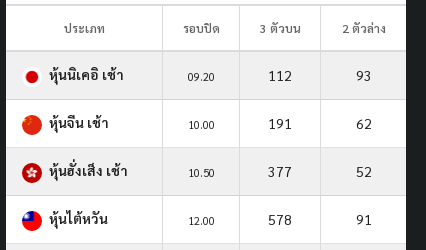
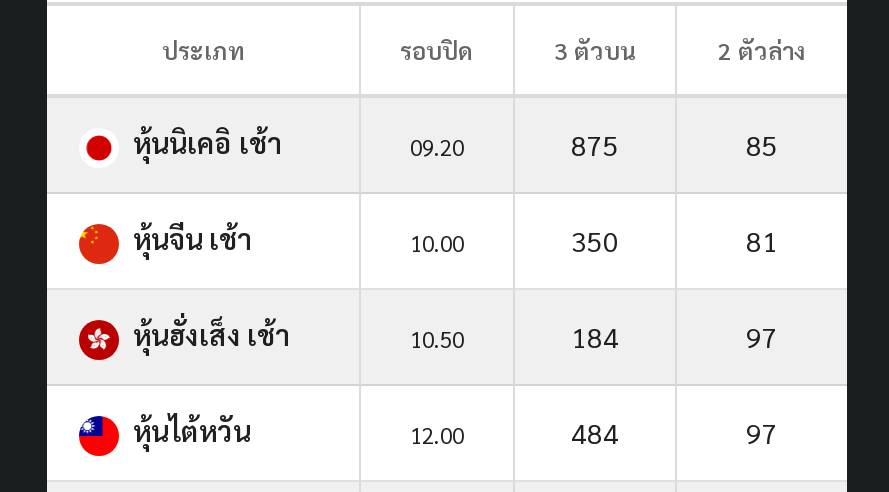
- 112
+ 875

- 93
+ 85

- 191
+ 350

- 62
+ 81

- 377
+ 184

- 52
+ 97

- 578
+ 484

- 91
+ 97
